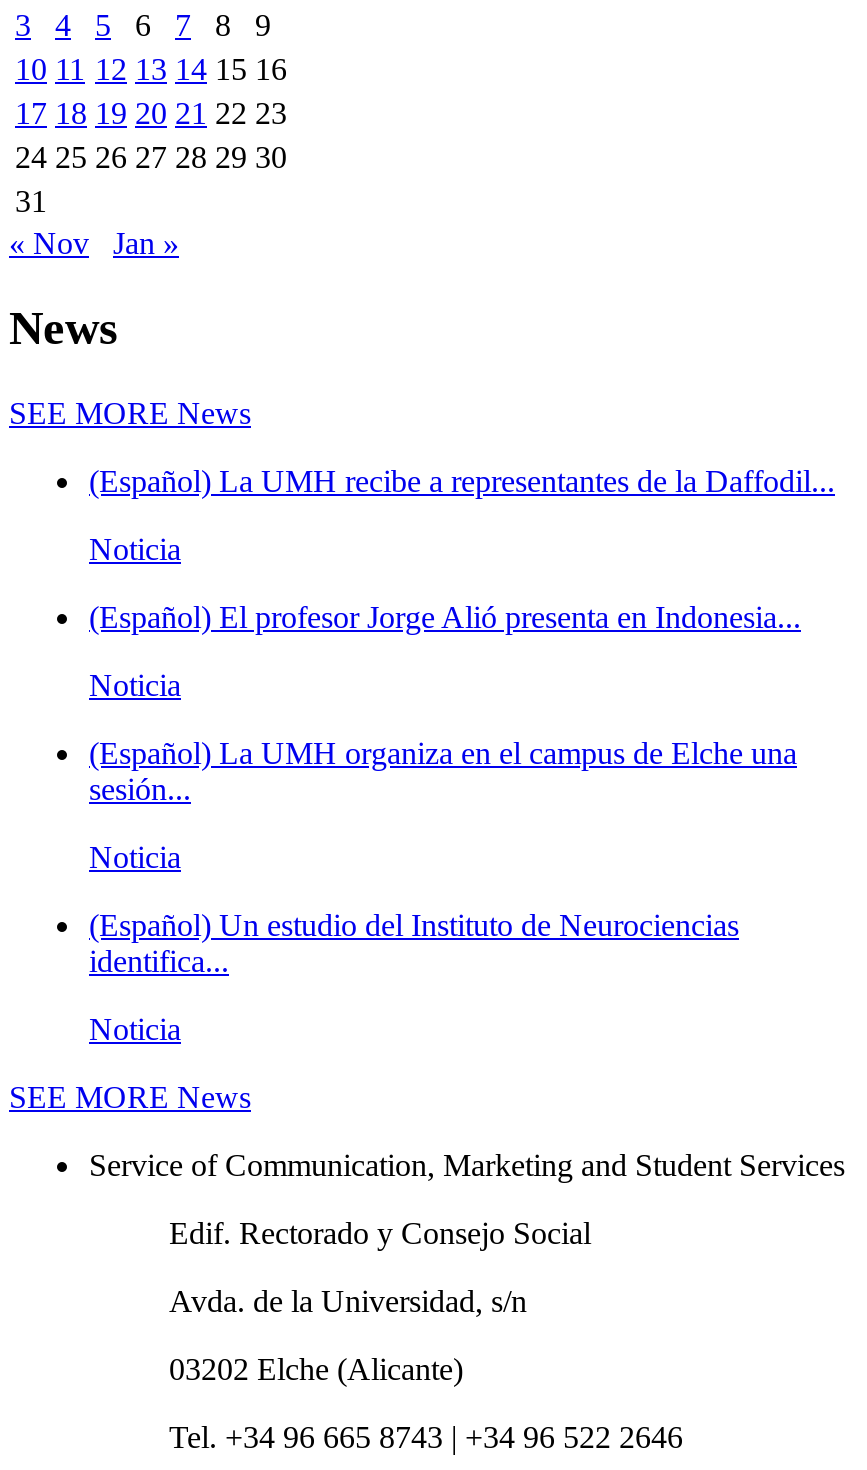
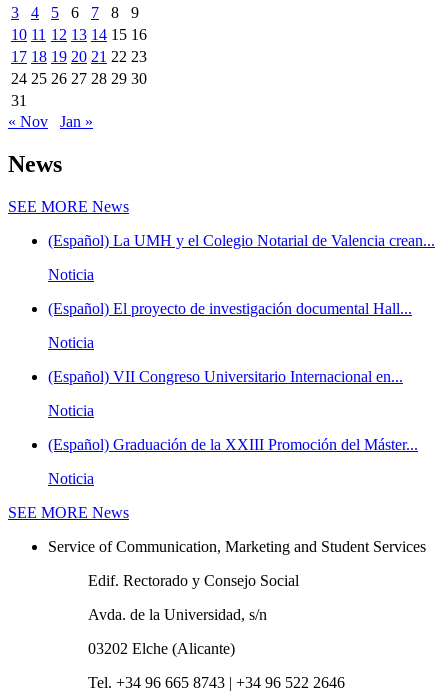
- (Español) La UMH recibe a representantes de la Daffodil...
+ (Español) La UMH y el Colegio Notarial de Valencia crean...

- (Español) El profesor Jorge Alió presenta en Indonesia...
+ (Español) El proyecto de investigación documental Hall...

- (Español) La UMH organiza en el campus de Elche una
- sesión...
+ (Español) VII Congreso Universitario Internacional en...

- (Español) Un estudio del Instituto de Neurociencias
- identifica...
+ (Español) Graduación de la XXIII Promoción del Máster...
